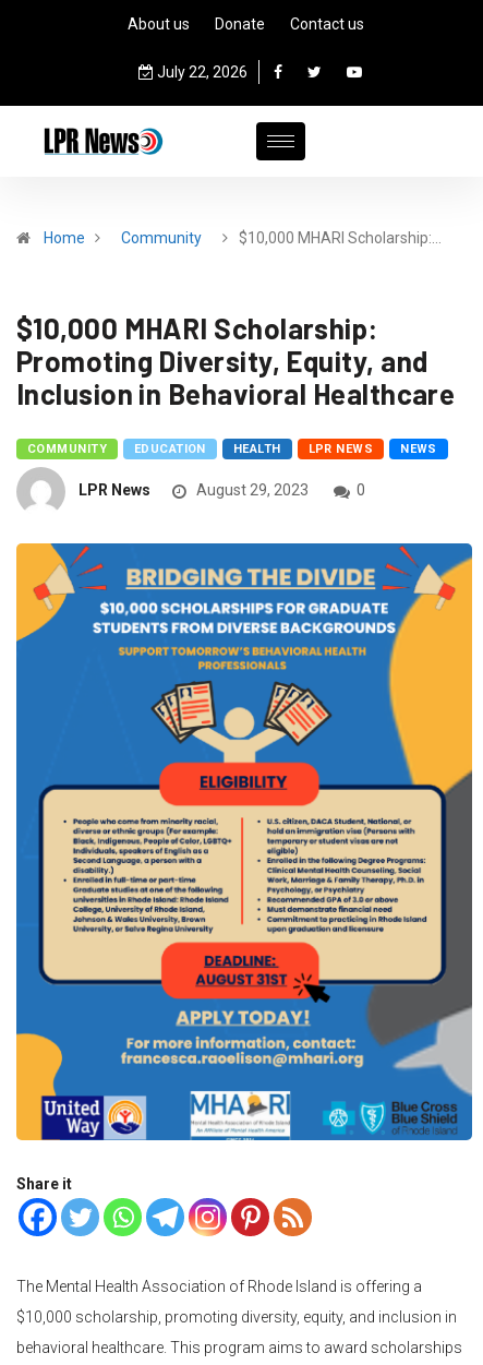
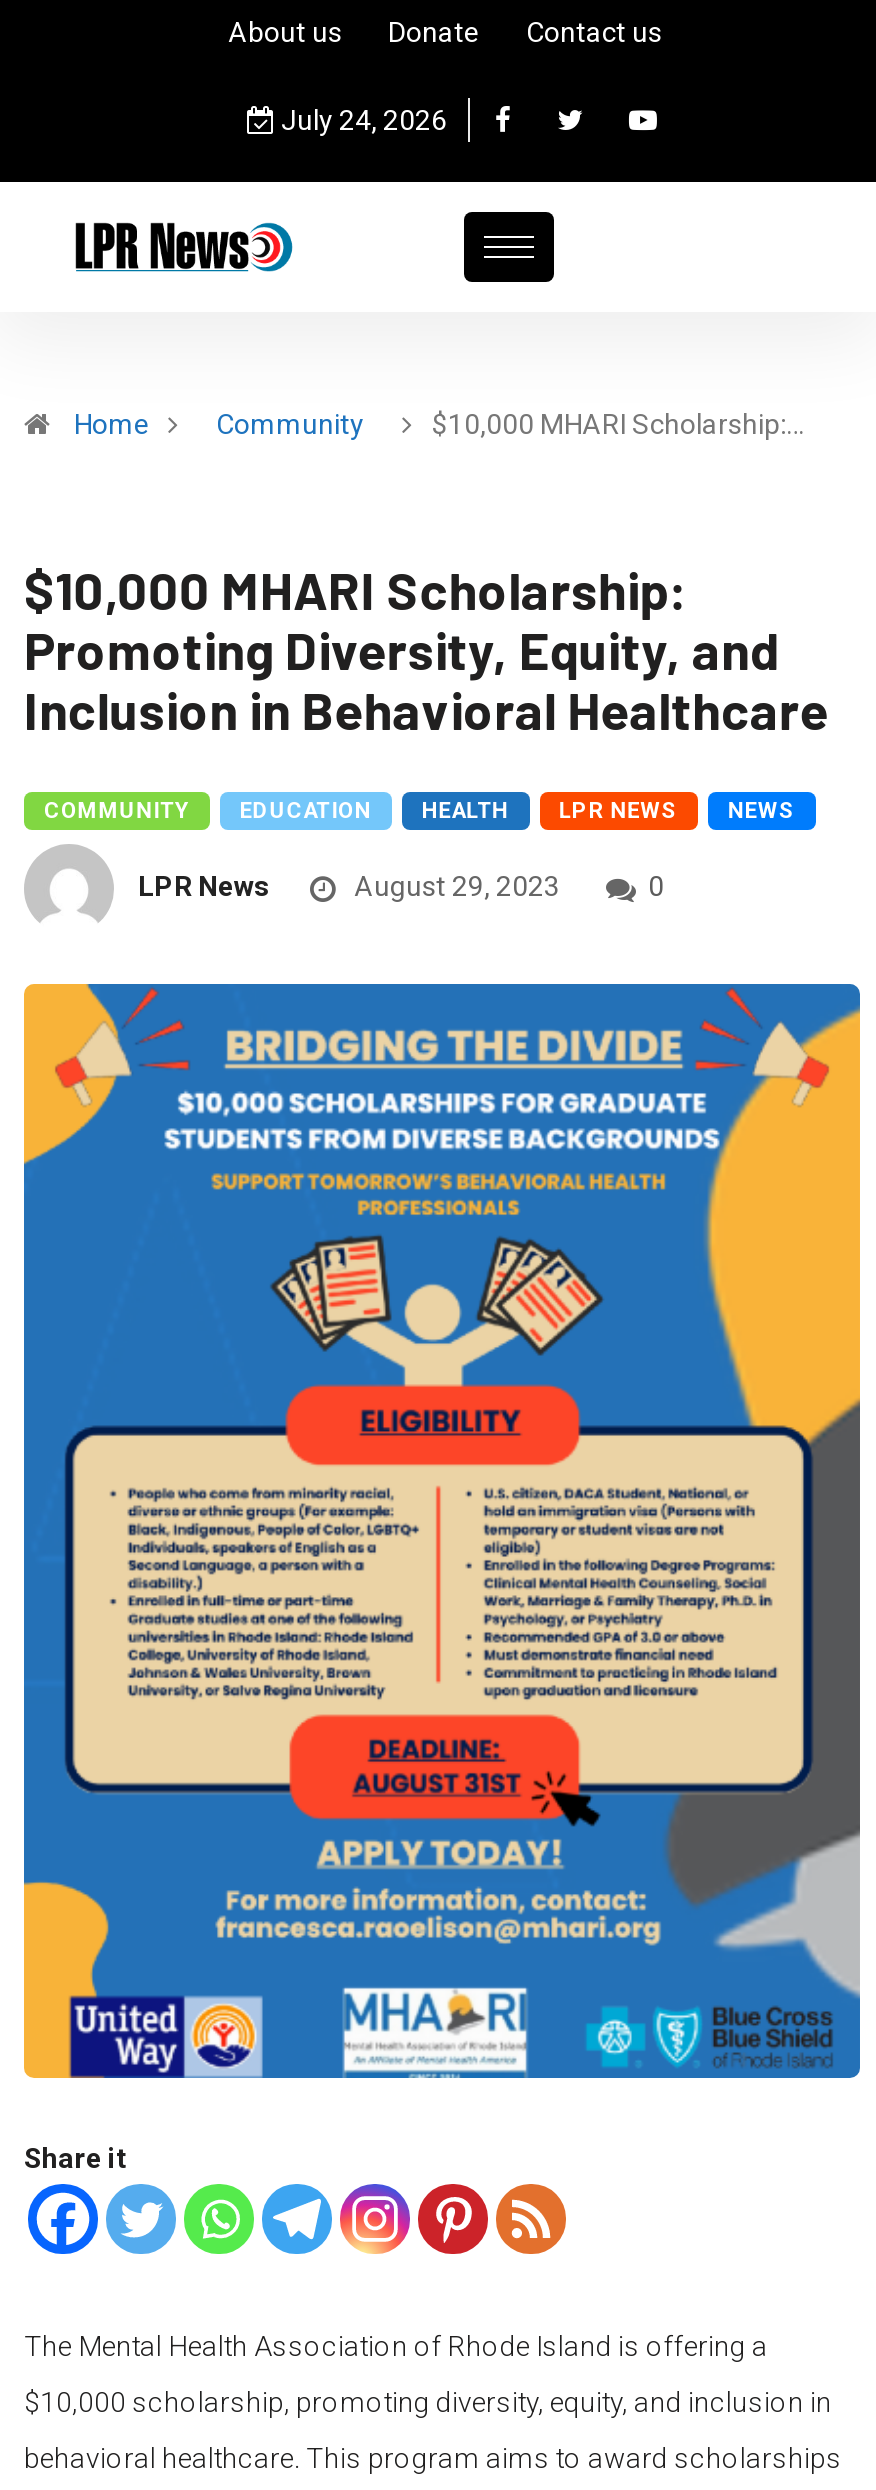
- July 22, 2026
+ July 24, 2026
